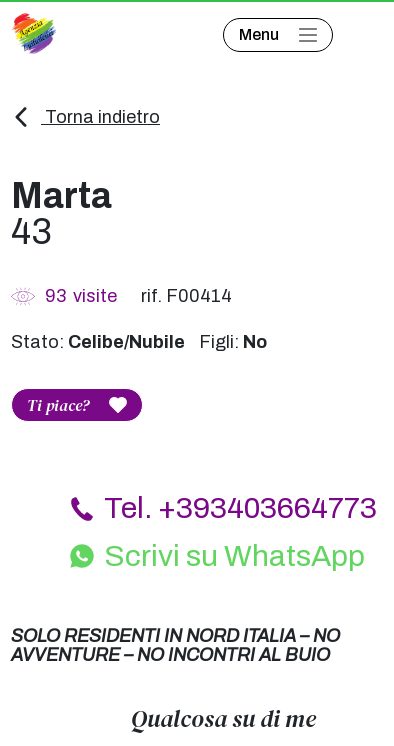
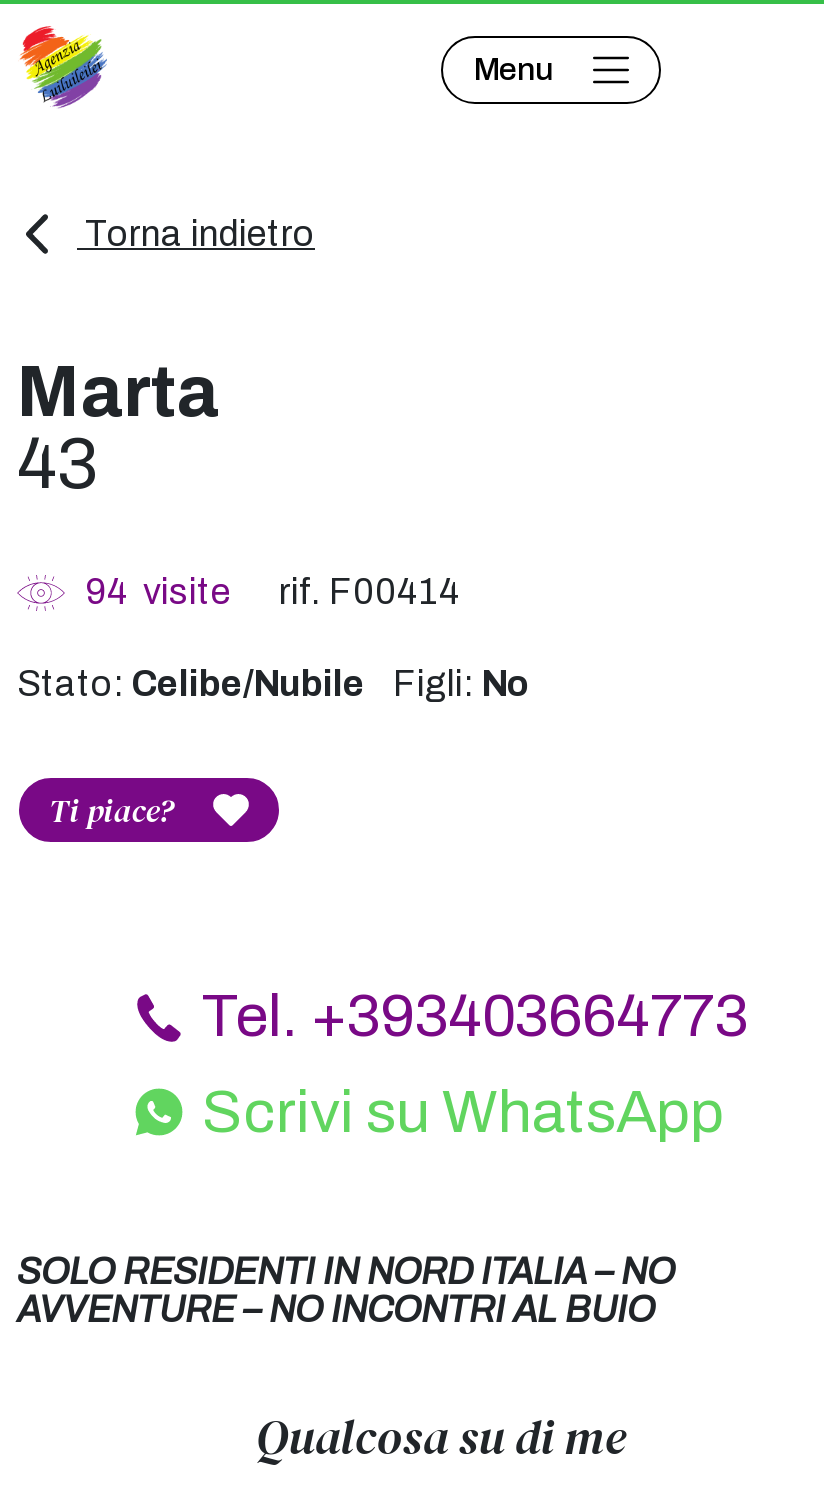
- 93 visite rif. F00414
+ 94 visite rif. F00414
